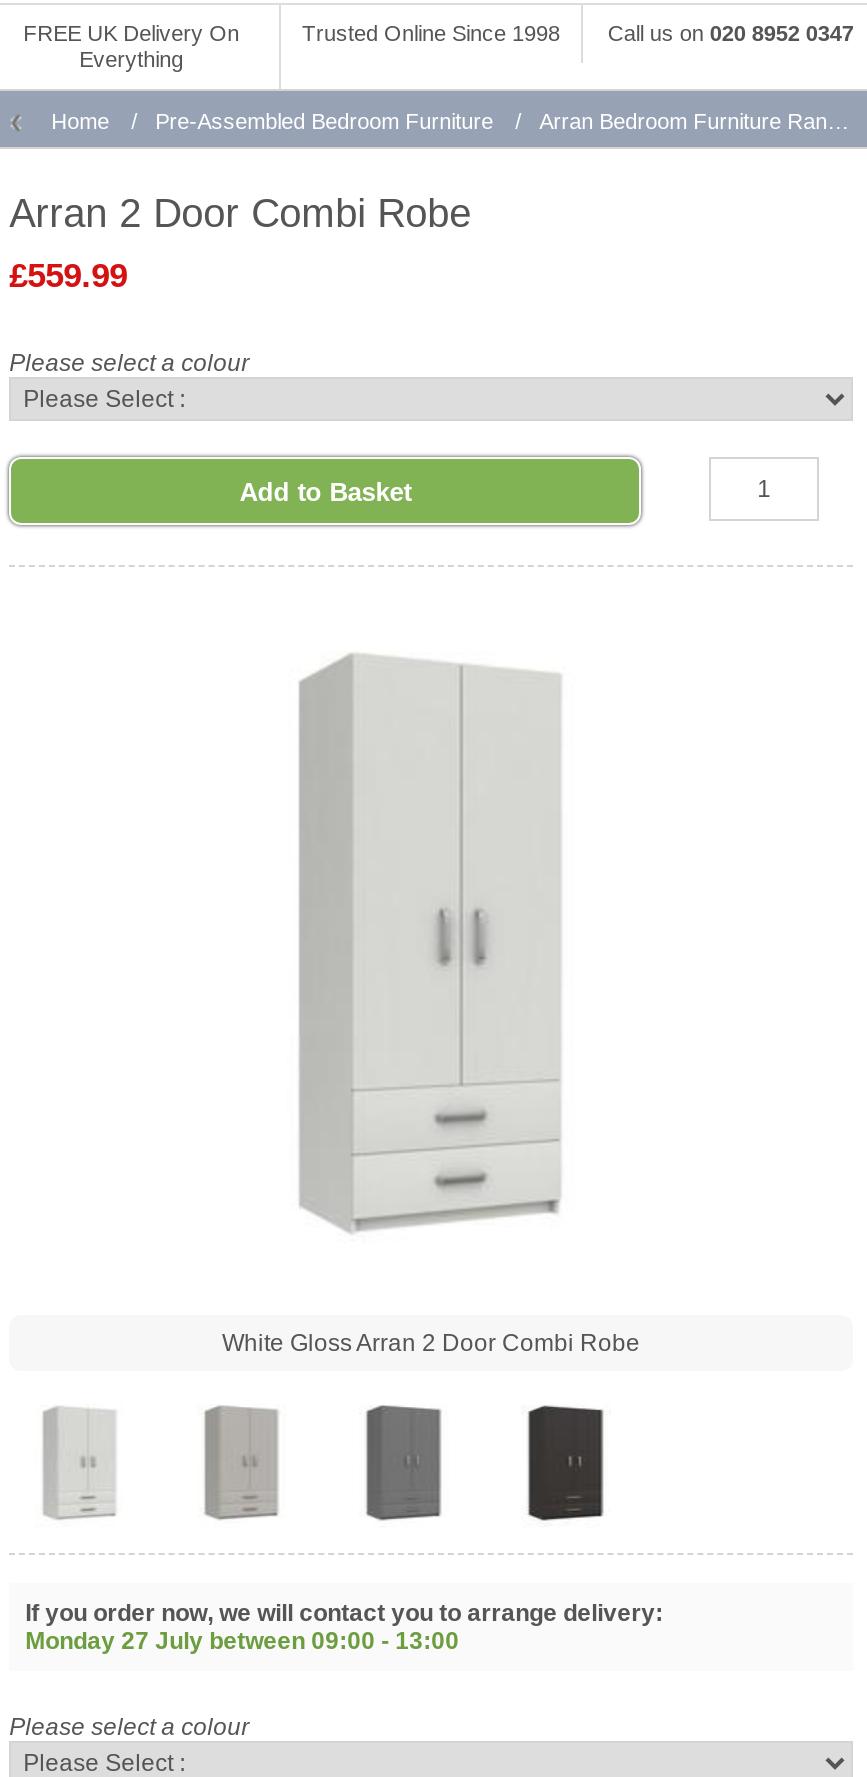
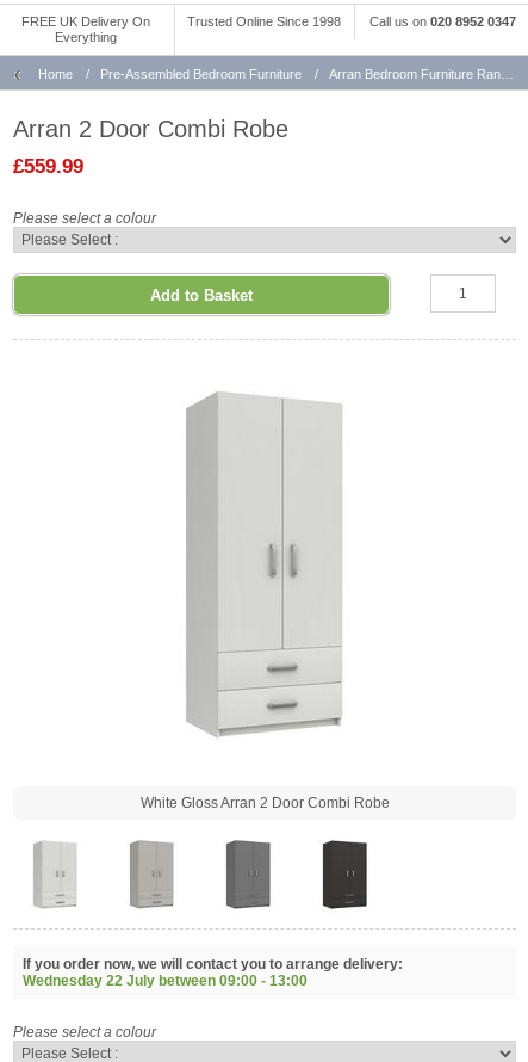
- Monday 27 July between 09:00 - 13:00
+ Wednesday 22 July between 09:00 - 13:00
